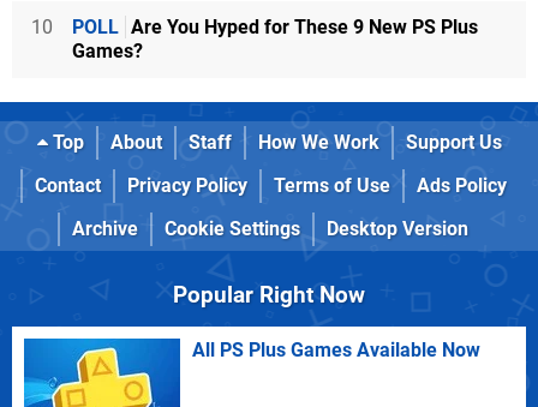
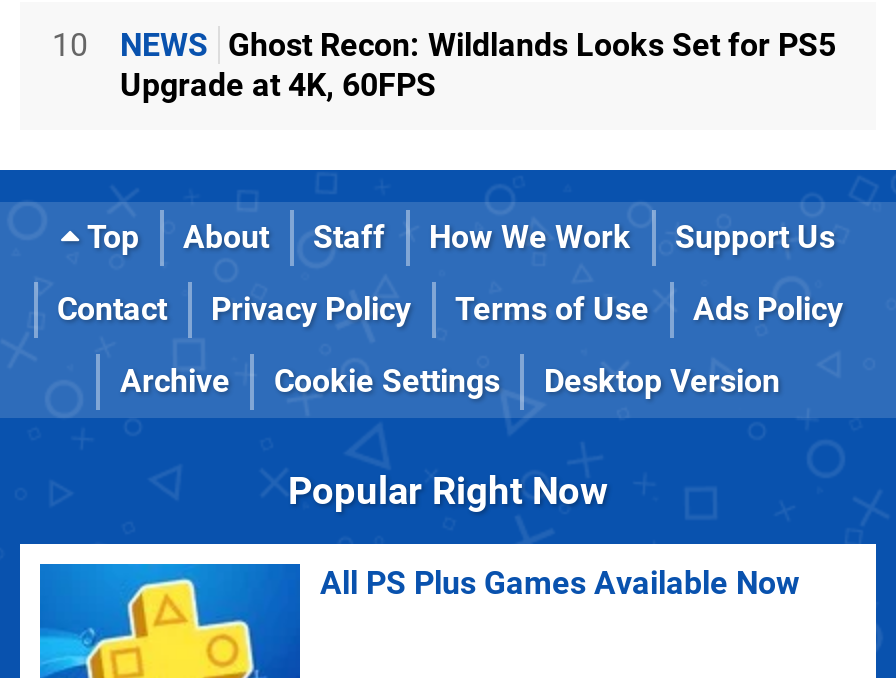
- POLL Are You Hyped for These 9 New PS Plus
- Games?
+ NEWS Ghost Recon: Wildlands Looks Set for PS5
+ Upgrade at 4K, 60FPS
